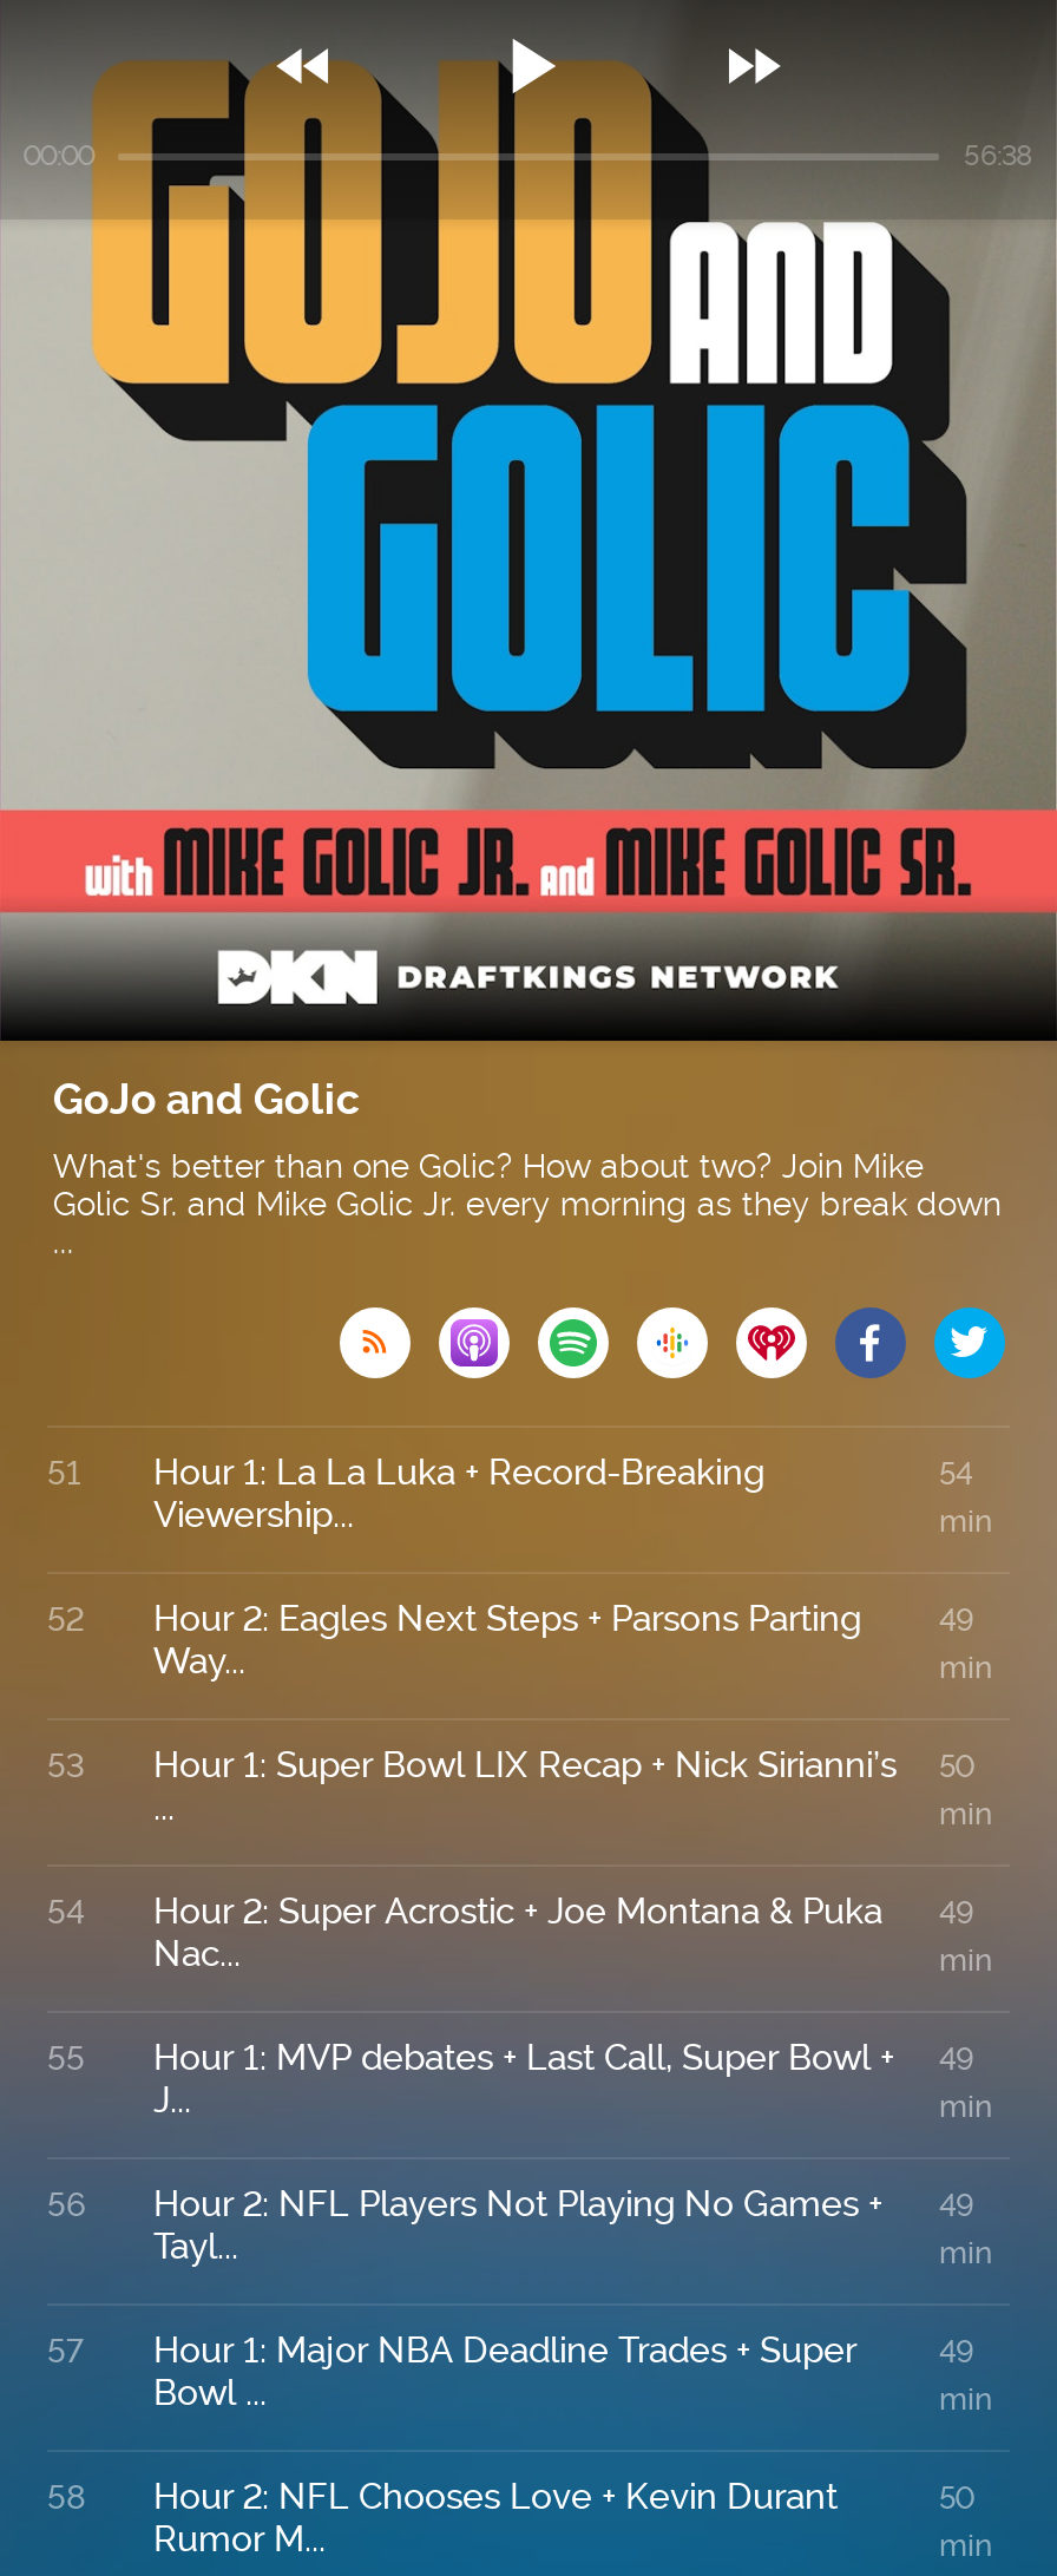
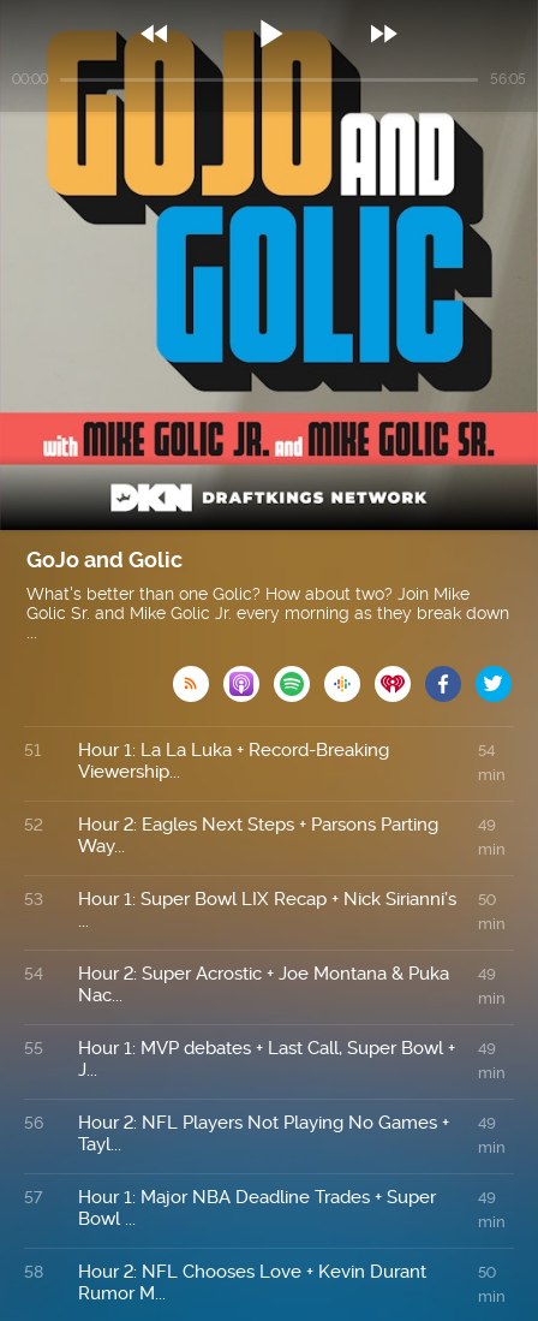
- 56:38
+ 56:05
